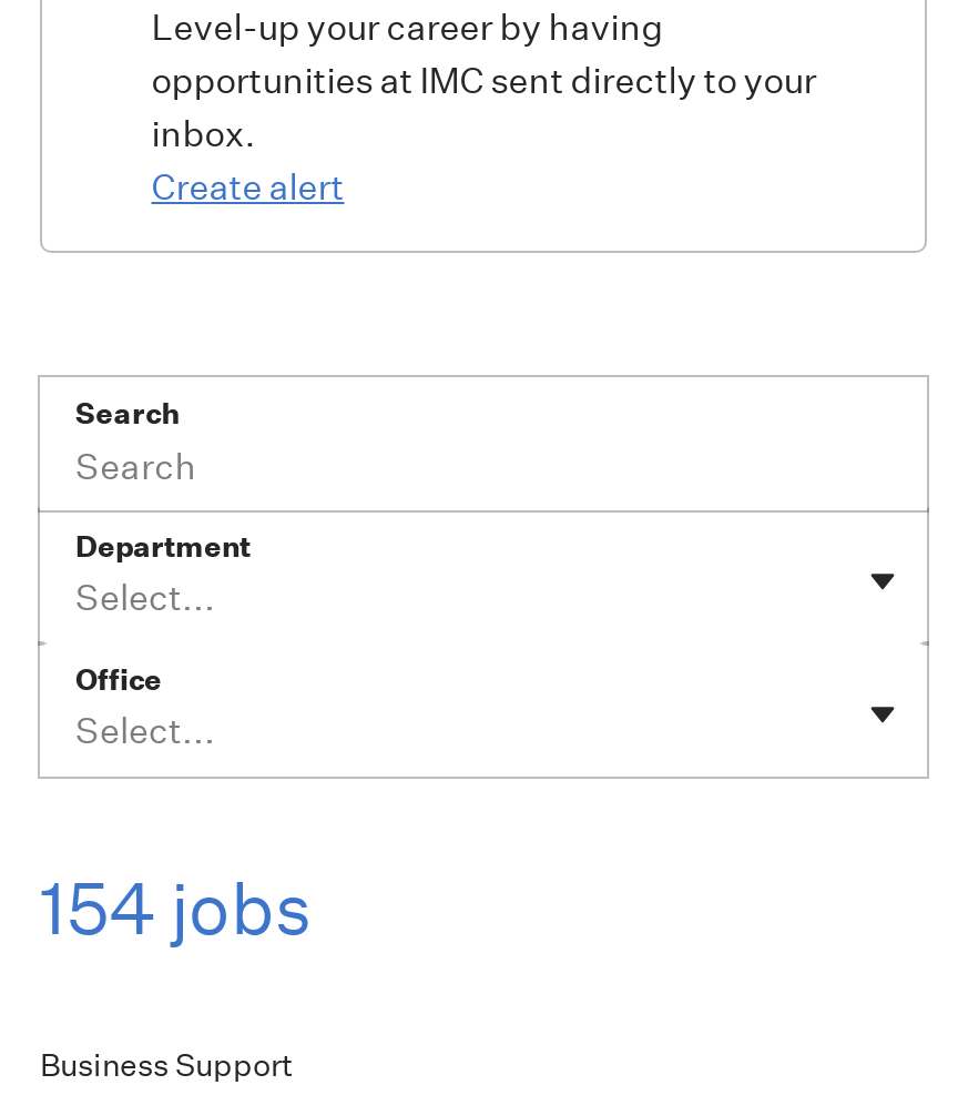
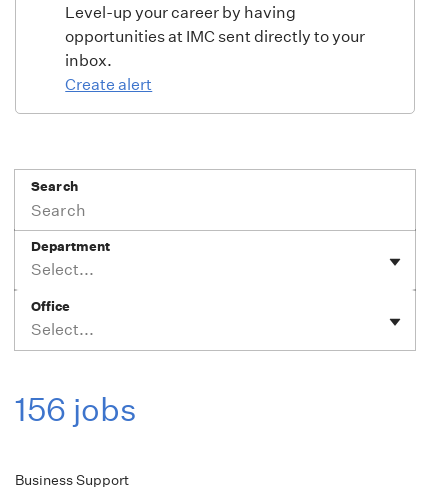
- 154 jobs
+ 156 jobs
